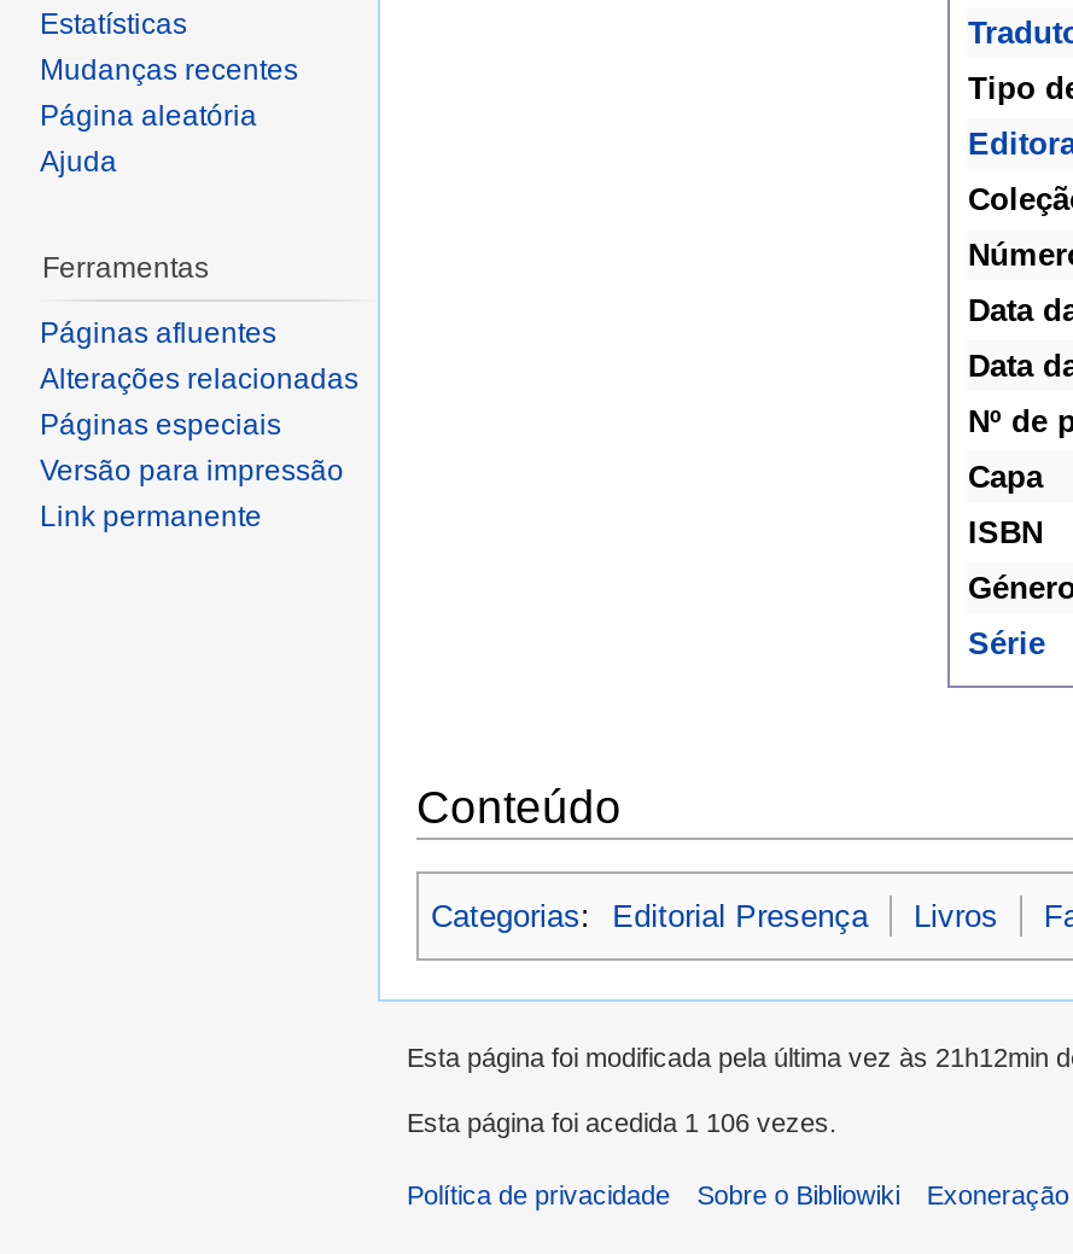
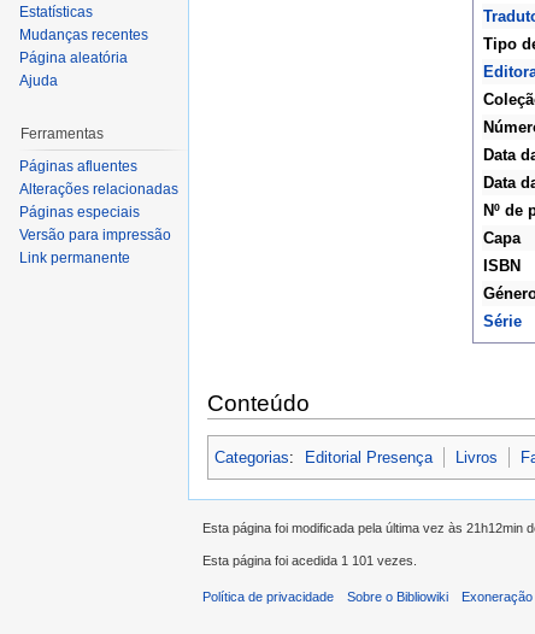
- Esta página foi acedida 1 106 vezes.
+ Esta página foi acedida 1 101 vezes.
